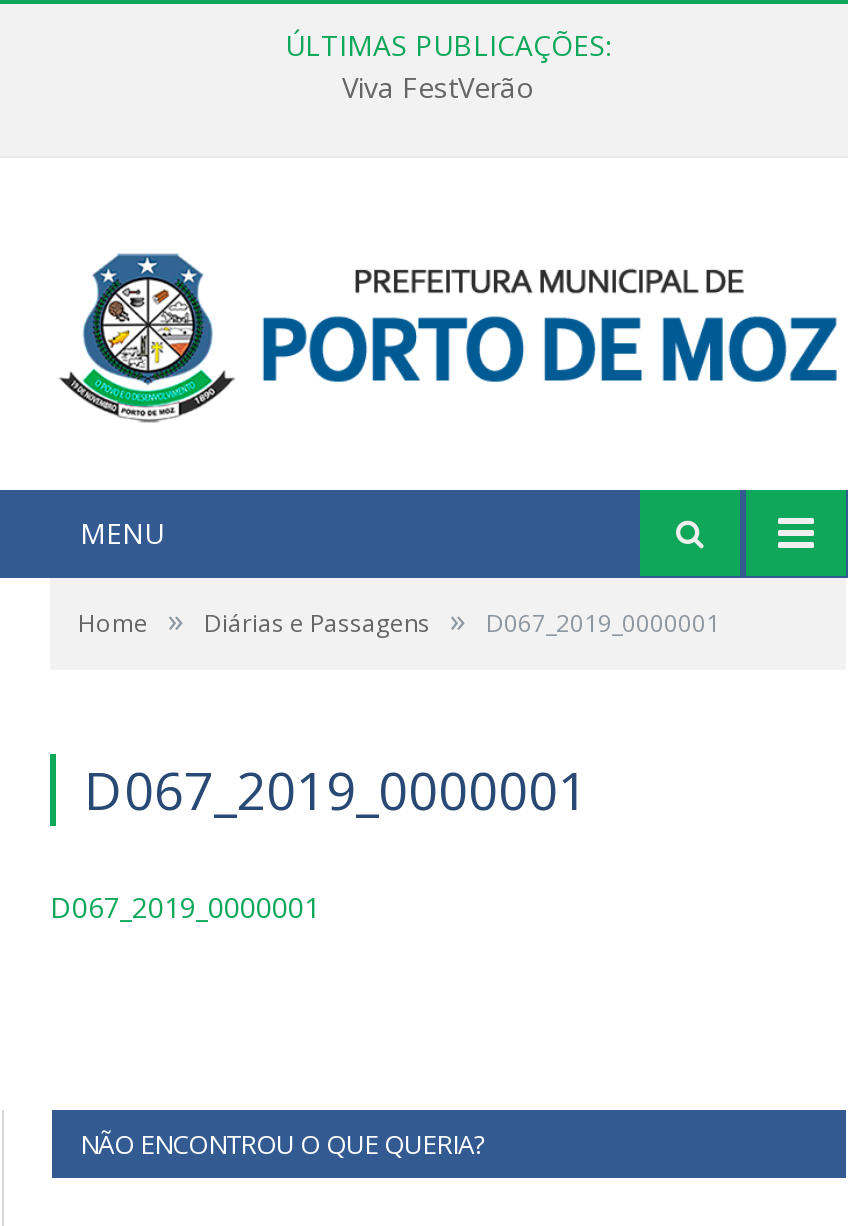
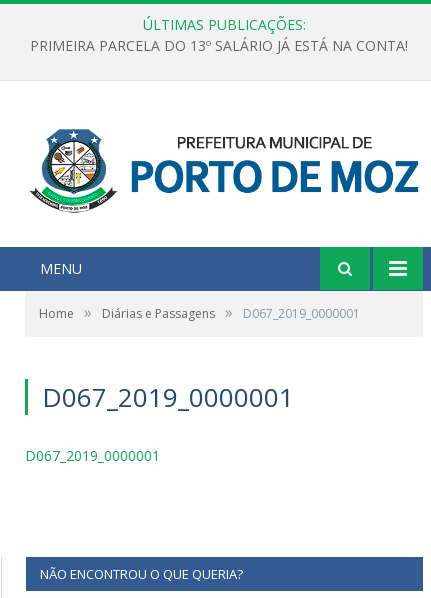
- Viva FestVerão
+ PRIMEIRA PARCELA DO 13º SALÁRIO JÁ ESTÁ NA CONTA!
